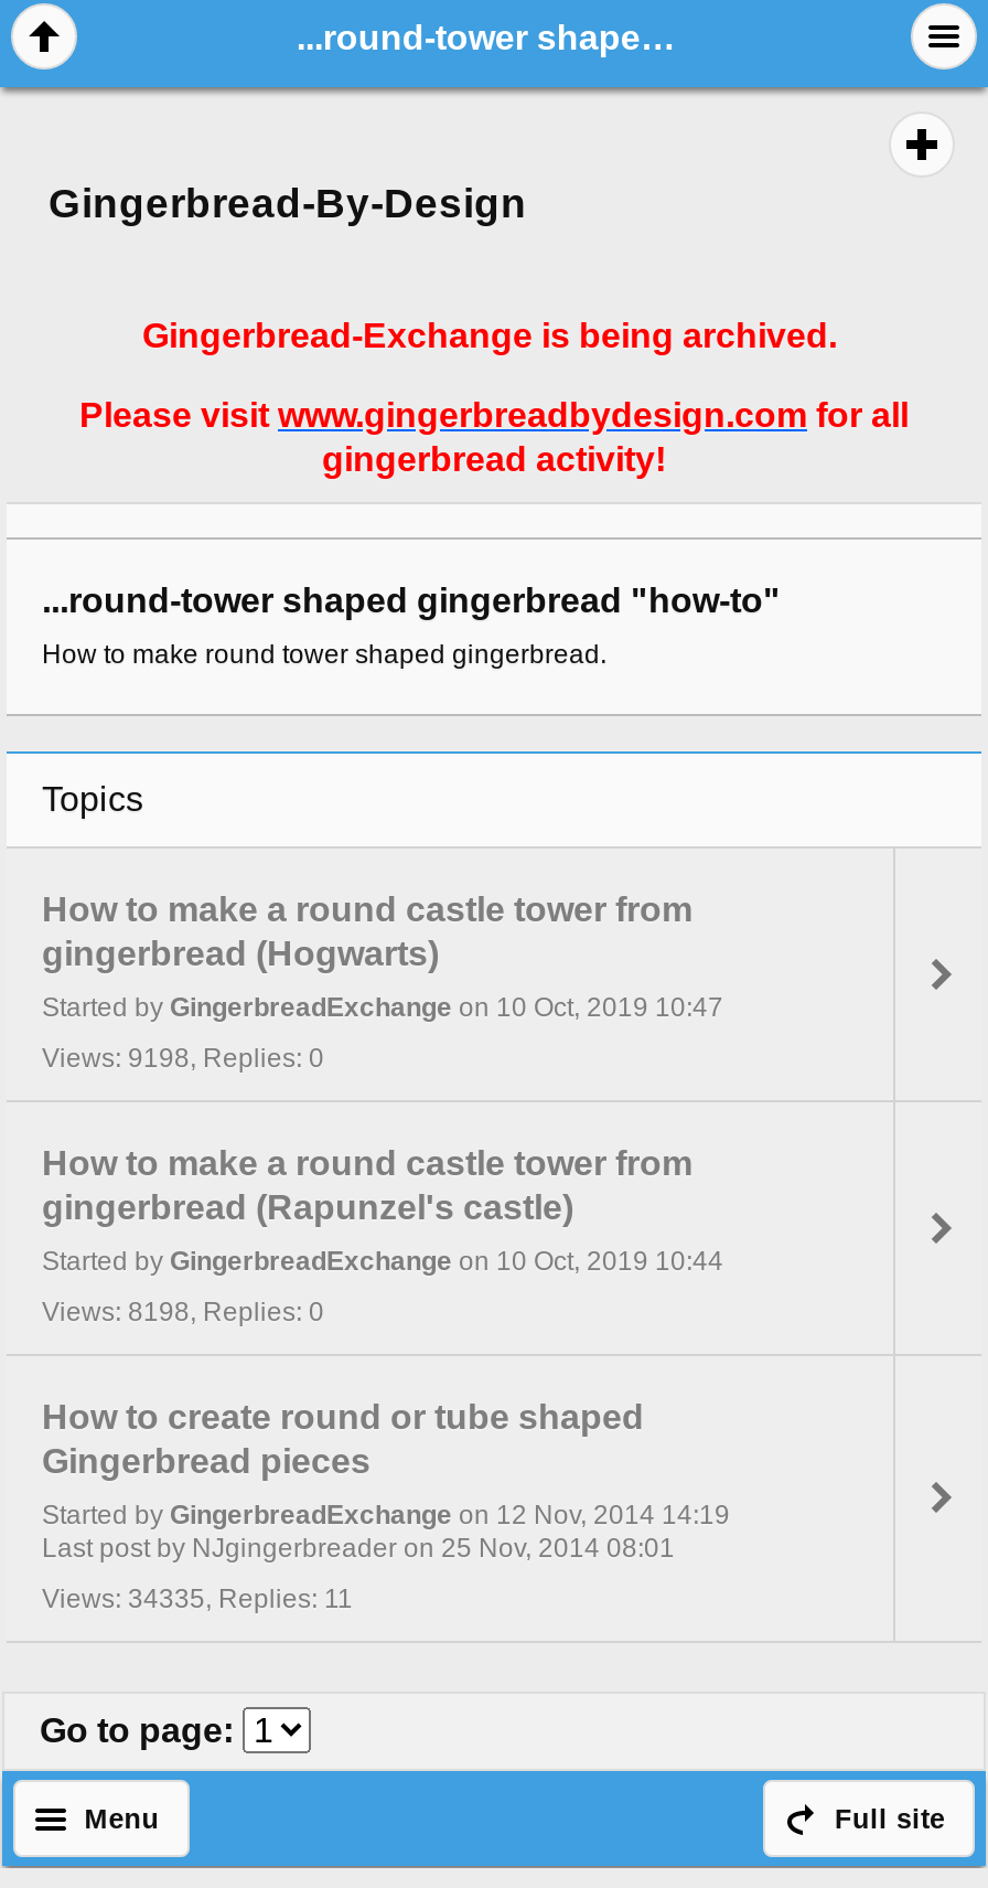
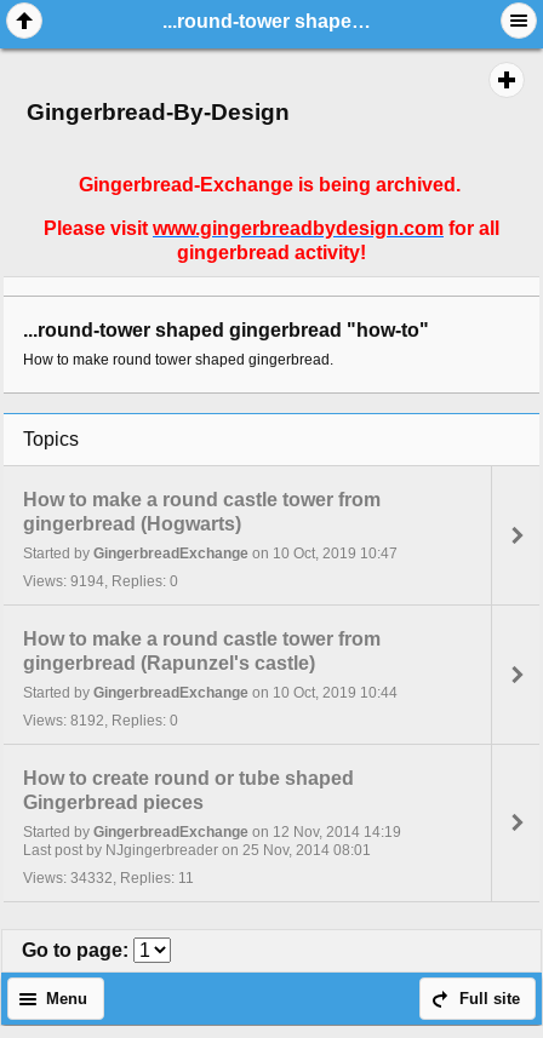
- Views: 9198, Replies: 0
+ Views: 9194, Replies: 0

- Views: 8198, Replies: 0
+ Views: 8192, Replies: 0

- Views: 34335, Replies: 11
+ Views: 34332, Replies: 11
